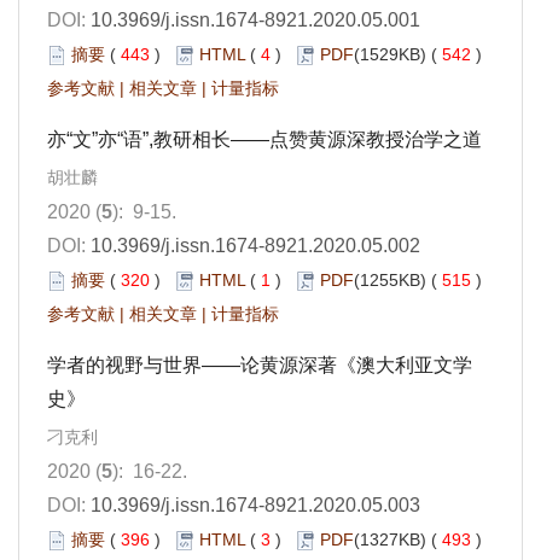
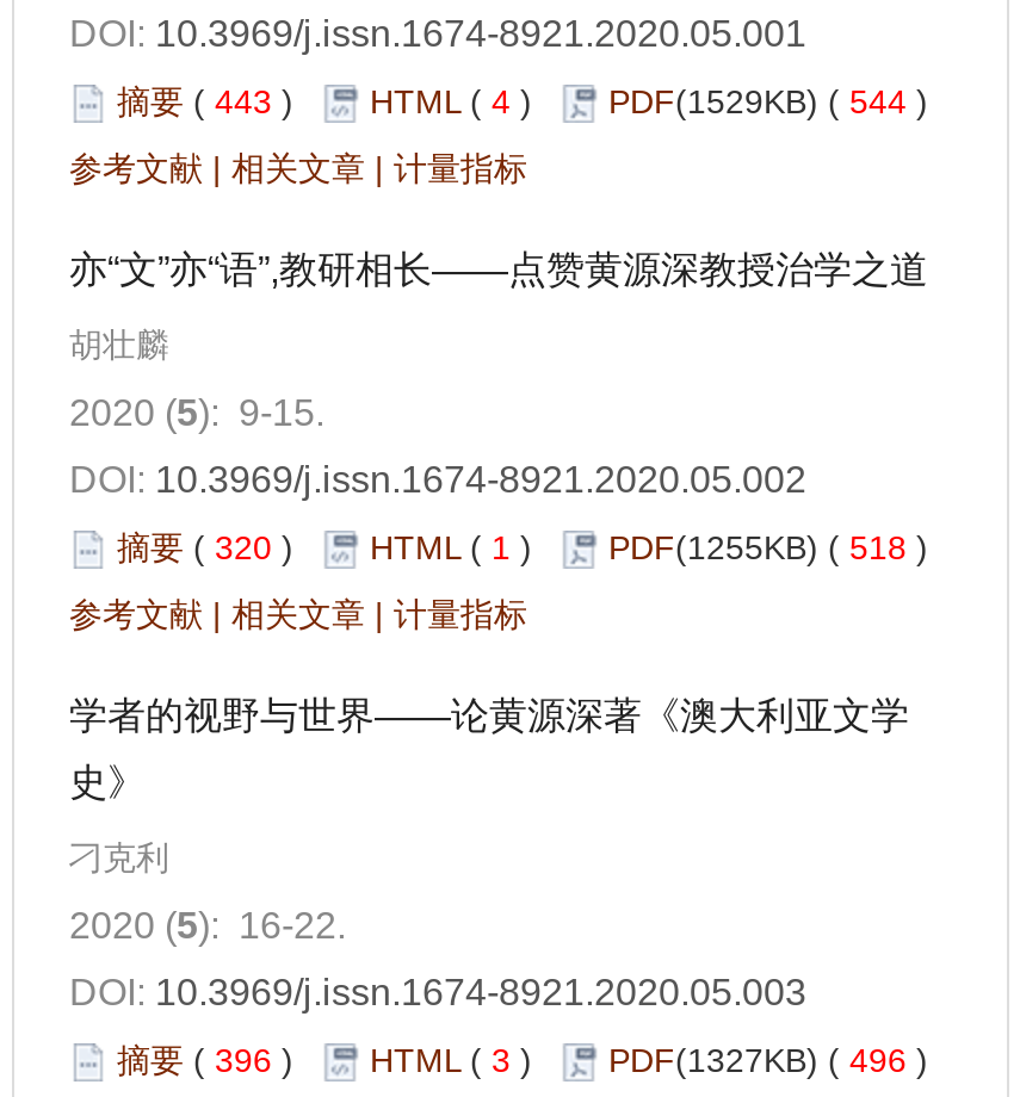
- 摘要(443) HTML (4) PDF(1529KB) (542)
+ 摘要(443) HTML (4) PDF(1529KB) (544)

- 摘要(320) HTML (1) PDF(1255KB) (515)
+ 摘要(320) HTML (1) PDF(1255KB) (518)

- 摘要(396) HTML (3) PDF(1327KB) (493)
+ 摘要(396) HTML (3) PDF(1327KB) (496)
